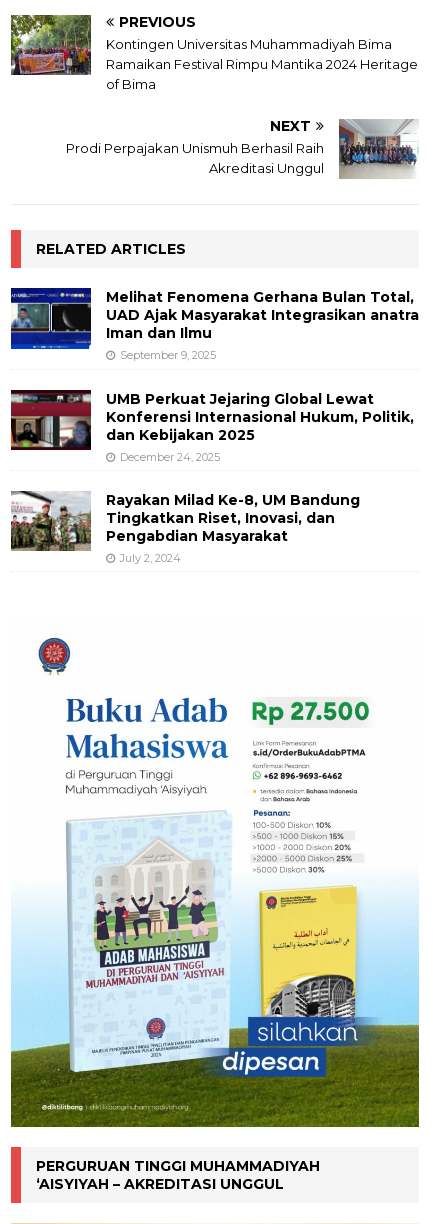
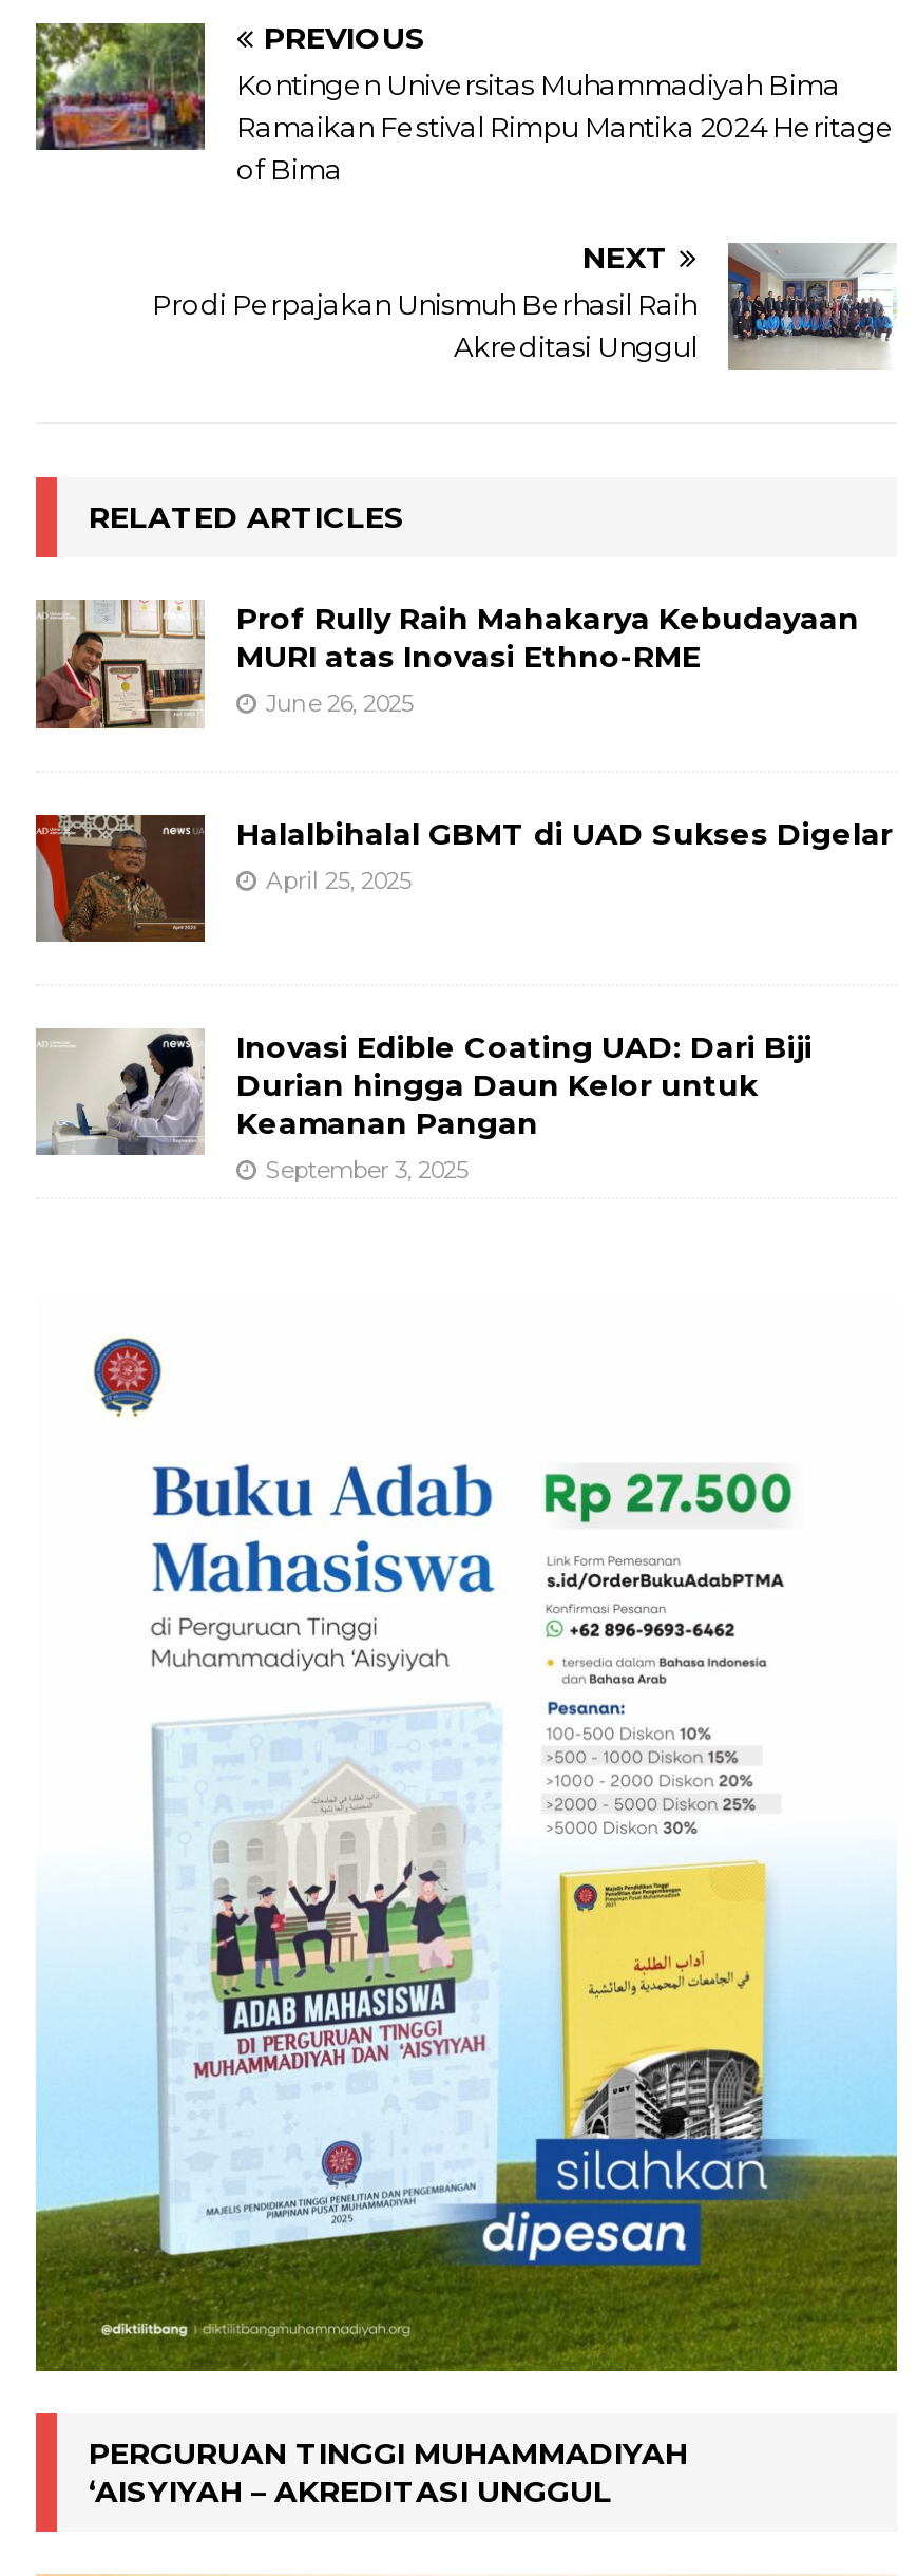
- [image]
- Melihat Fenomena Gerhana Bulan Total,
- UAD Ajak Masyarakat Integrasikan anatra
- Iman dan Ilmu
- September 9, 2025
+ [image]
+ Prof Rully Raih Mahakarya Kebudayaan
+ MURI atas Inovasi Ethno-RME
+ June 26, 2025

- [image]
- UMB Perkuat Jejaring Global Lewat
- Konferensi Internasional Hukum, Politik,
- dan Kebijakan 2025
- December 24, 2025
+ [image]
+ Halalbihalal GBMT di UAD Sukses Digelar
+ April 25, 2025

- [image]
- Rayakan Milad Ke-8, UM Bandung
- Tingkatkan Riset, Inovasi, dan
- Pengabdian Masyarakat
- July 2, 2024
+ [image]
+ Inovasi Edible Coating UAD: Dari Biji
+ Durian hingga Daun Kelor untuk
+ Keamanan Pangan
+ September 3, 2025
